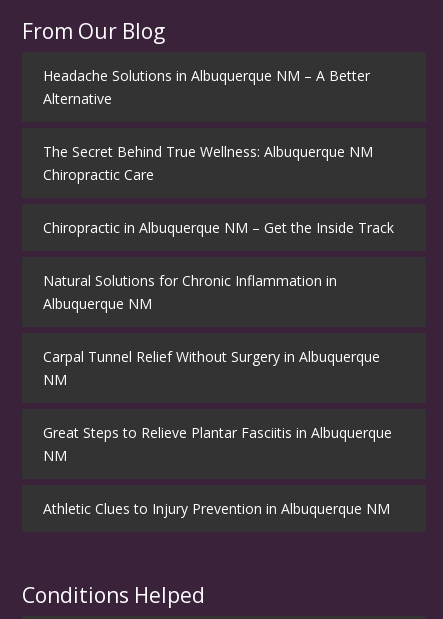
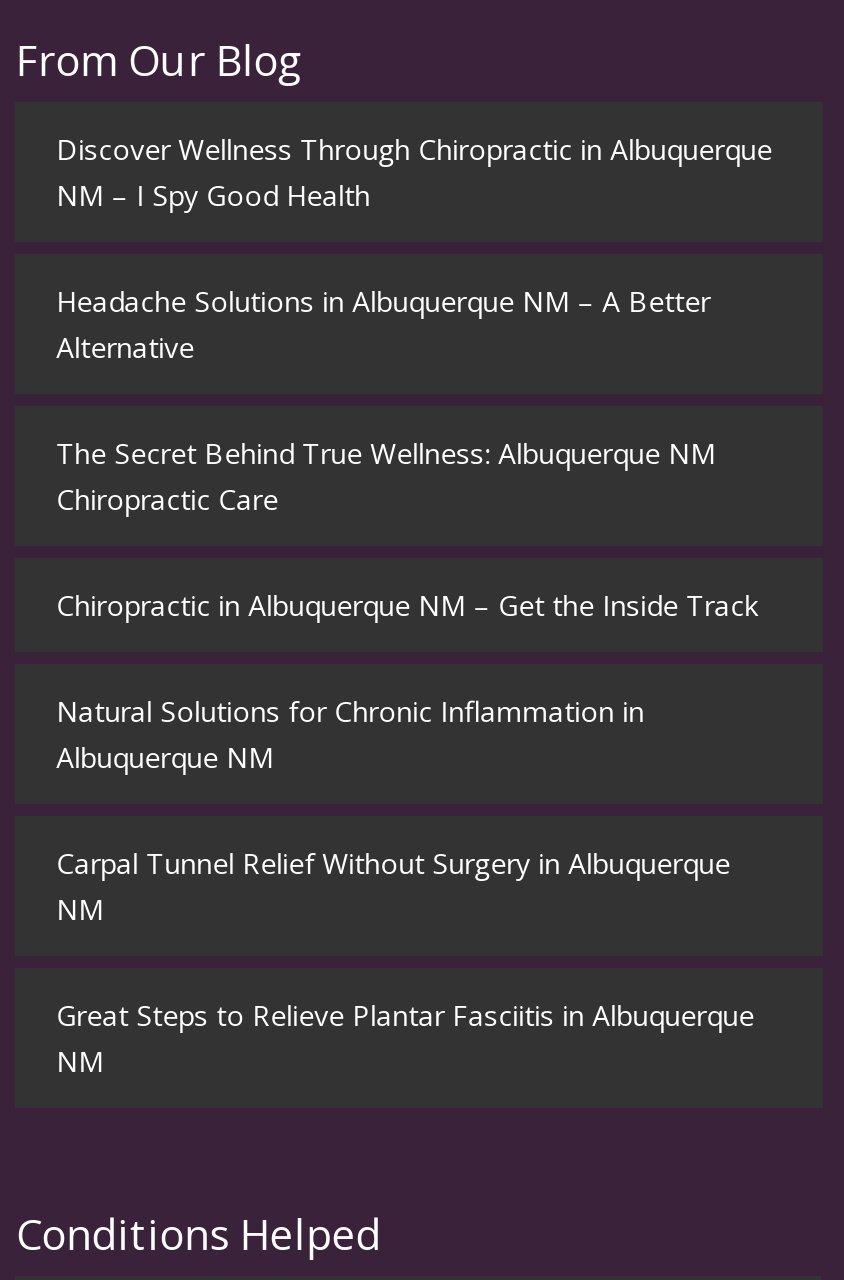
+ Discover Wellness Through Chiropractic in Albuquerque
+ NM – I Spy Good Health

moved down: Headache Solutions in Albuquerque NM – A Better | Alternative | The Secret Behind True Wellness: Albuquerque NM | ... | Great Steps to Relieve Plantar Fasciitis in Albuquerque | NM

- Athletic Clues to Injury Prevention in Albuquerque NM
